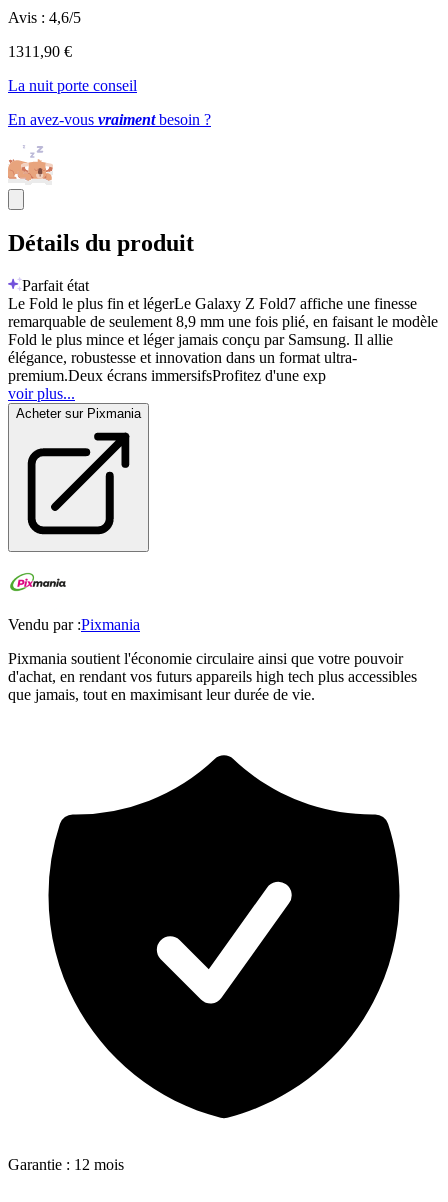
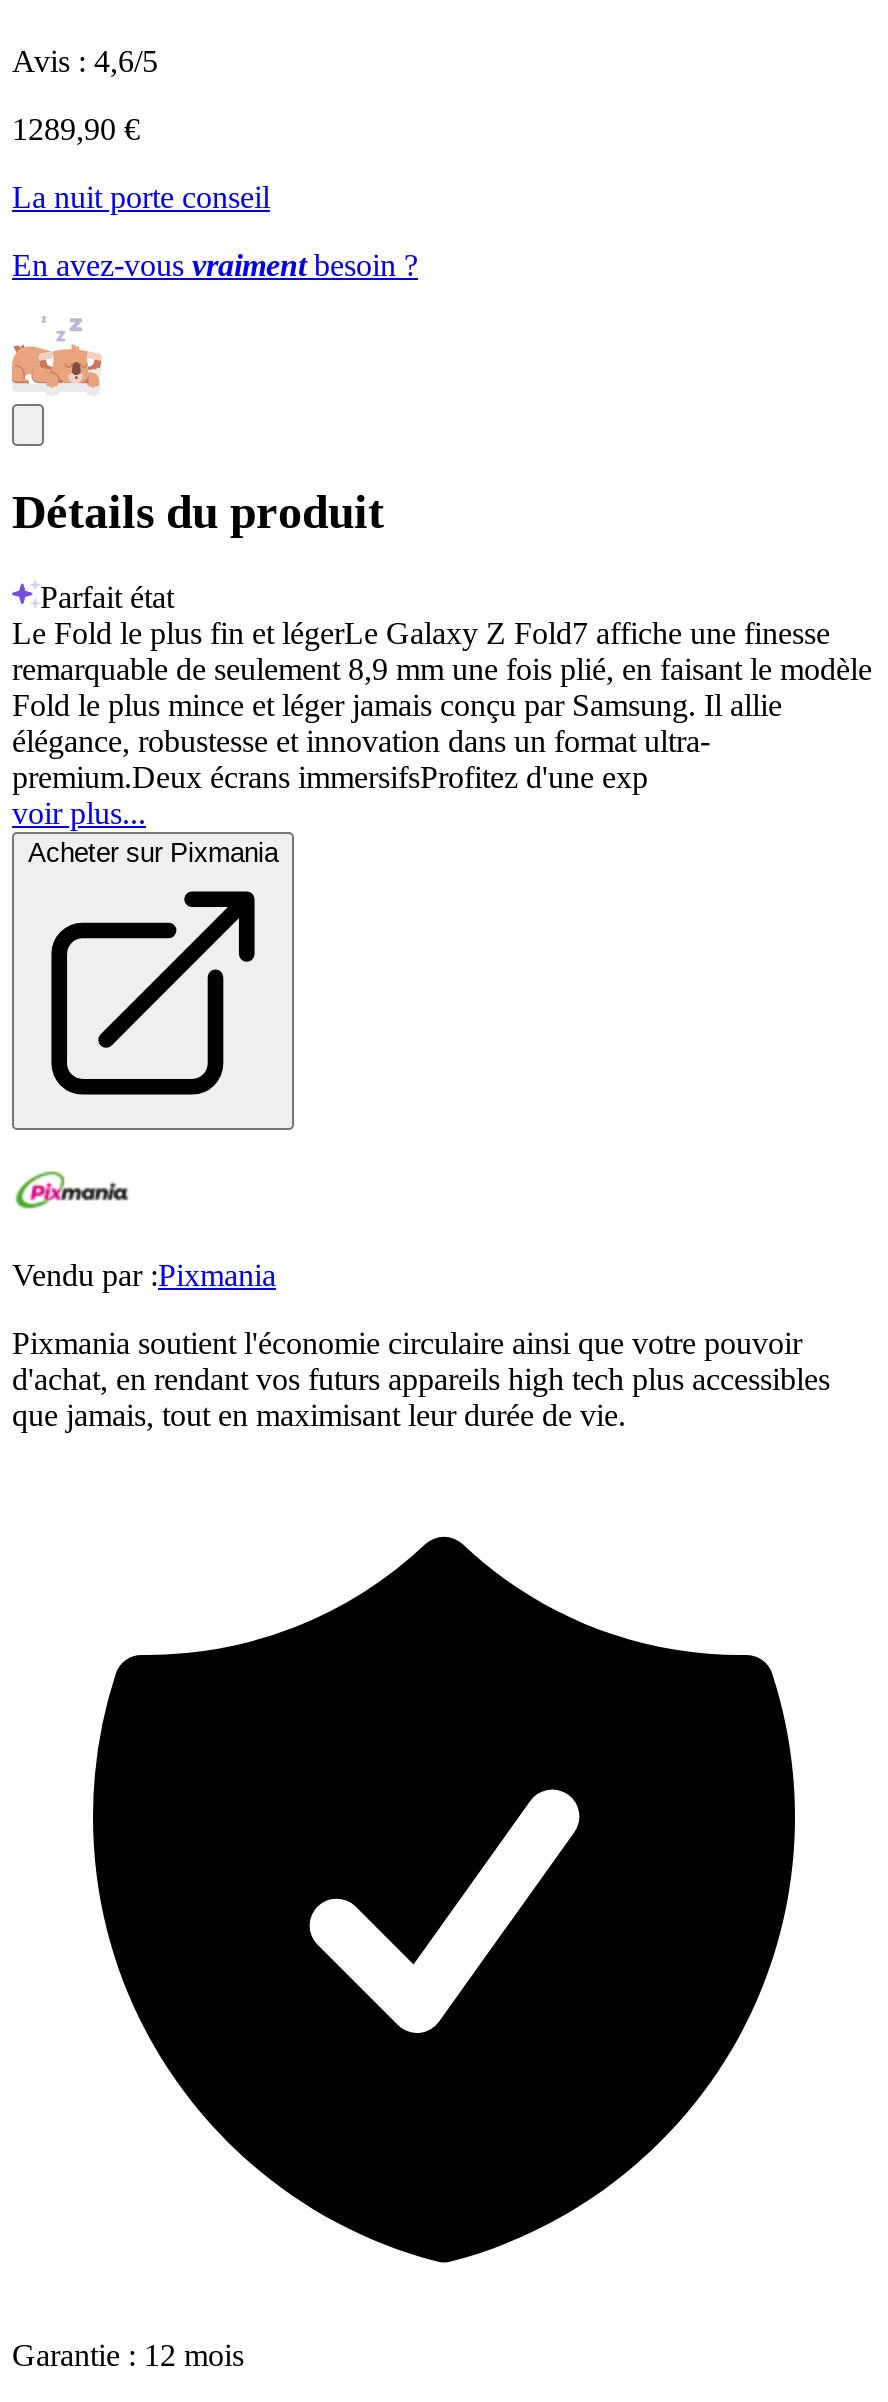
- 1311,90 €
+ 1289,90 €
